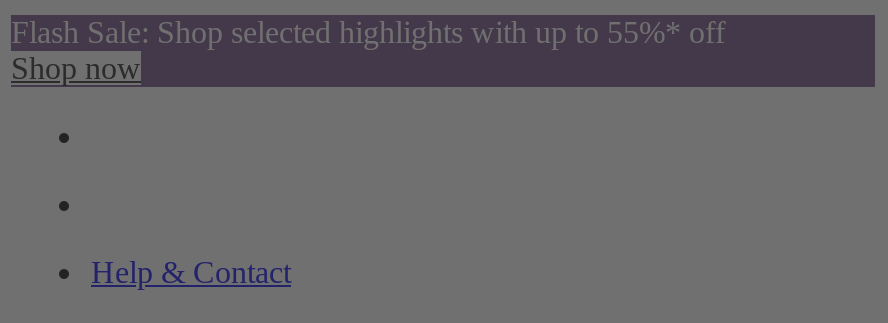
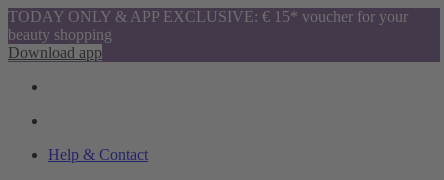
- Flash Sale: Shop selected highlights with up to 55%* off
- Shop now
+ TODAY ONLY & APP EXCLUSIVE: € 15* voucher for your
+ beauty shopping
+ Download app
